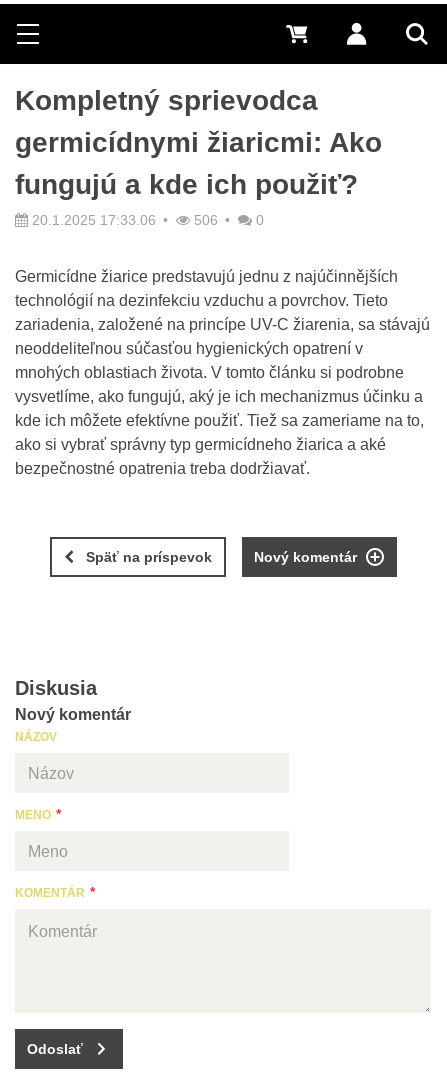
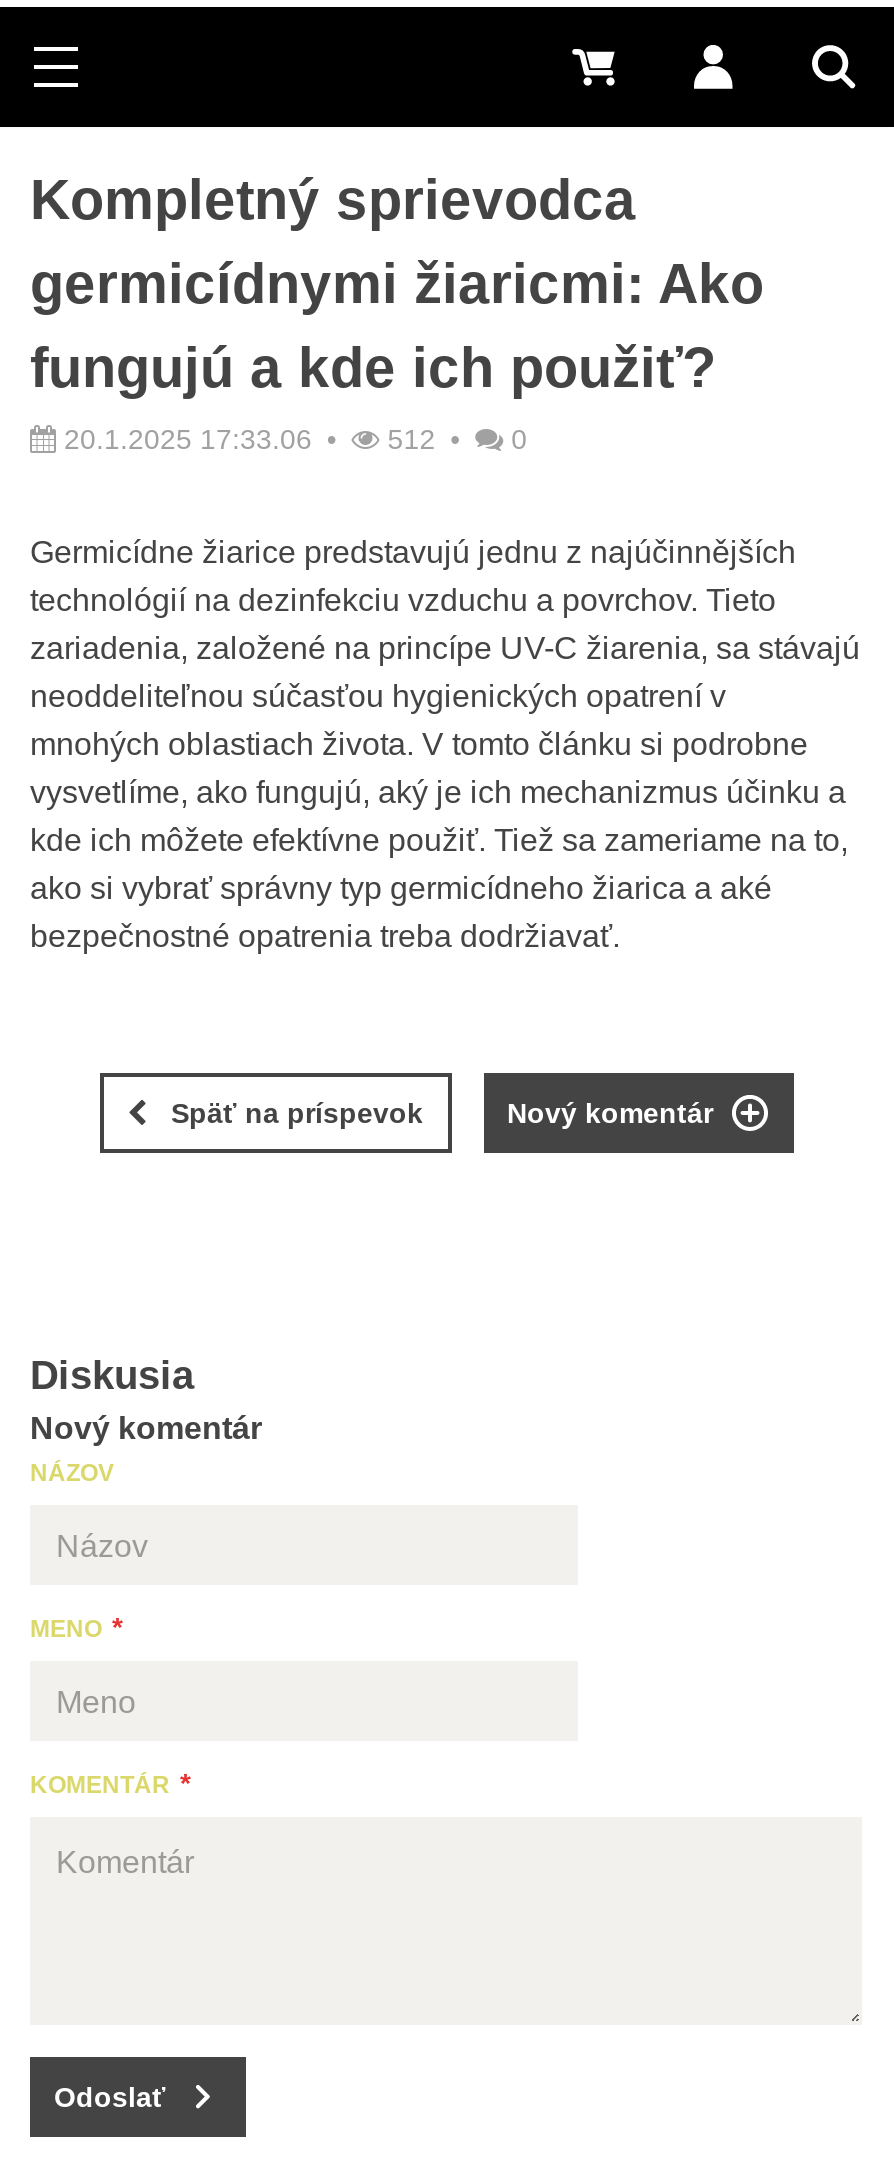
- 506
+ 512
